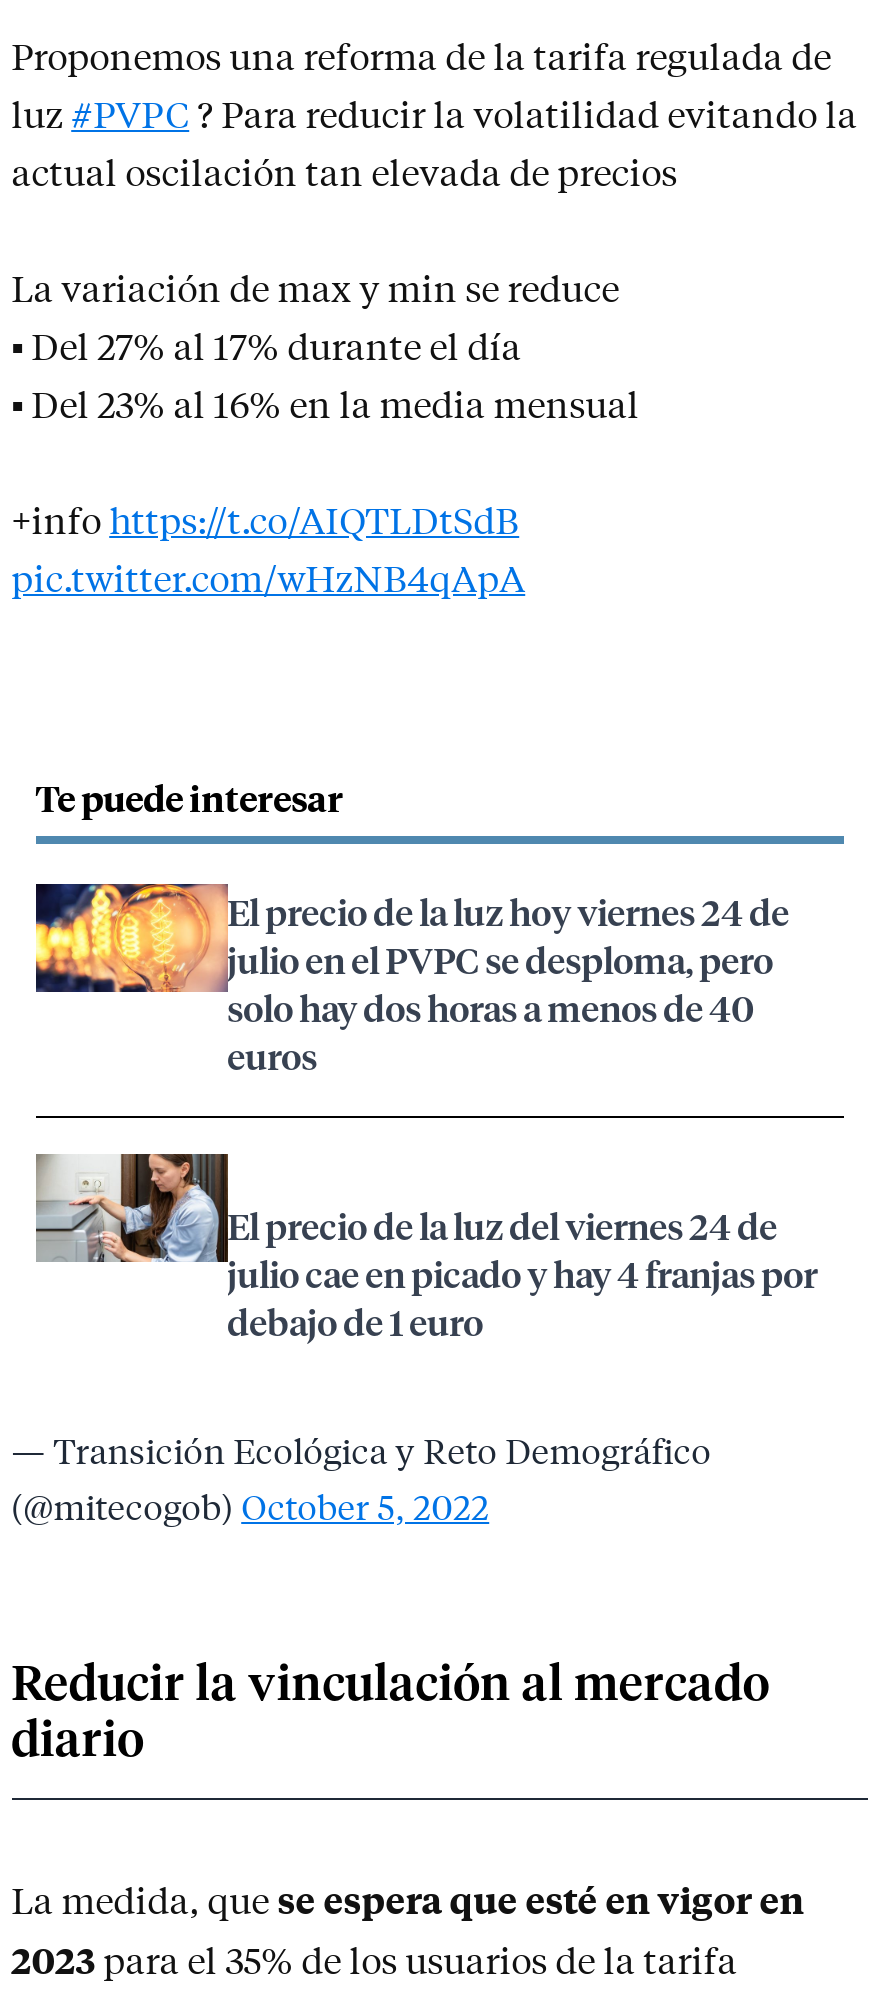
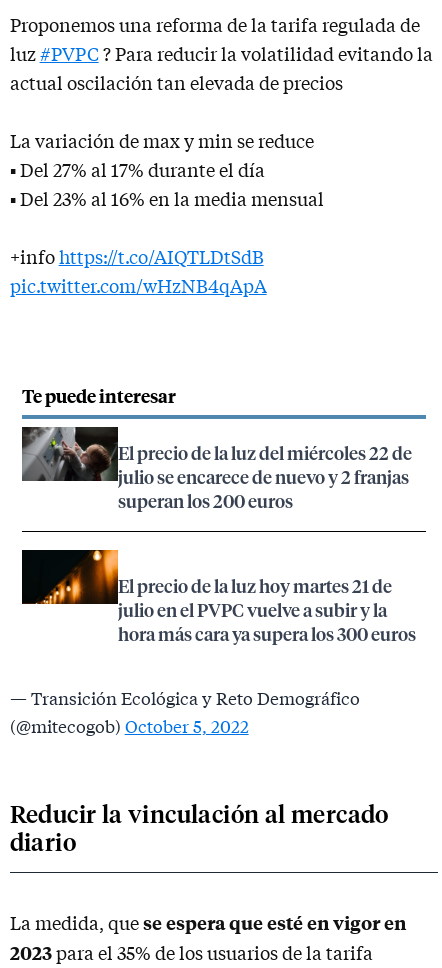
- [image]
- El precio de la luz hoy viernes 24 de
- julio en el PVPC se desploma, pero
- solo hay dos horas a menos de 40
- euros
+ [image]
+ El precio de la luz del miércoles 22 de
+ julio se encarece de nuevo y 2 franjas
+ superan los 200 euros

- [image]
- El precio de la luz del viernes 24 de
- julio cae en picado y hay 4 franjas por
- debajo de 1 euro
+ [image]
+ El precio de la luz hoy martes 21 de
+ julio en el PVPC vuelve a subir y la
+ hora más cara ya supera los 300 euros
